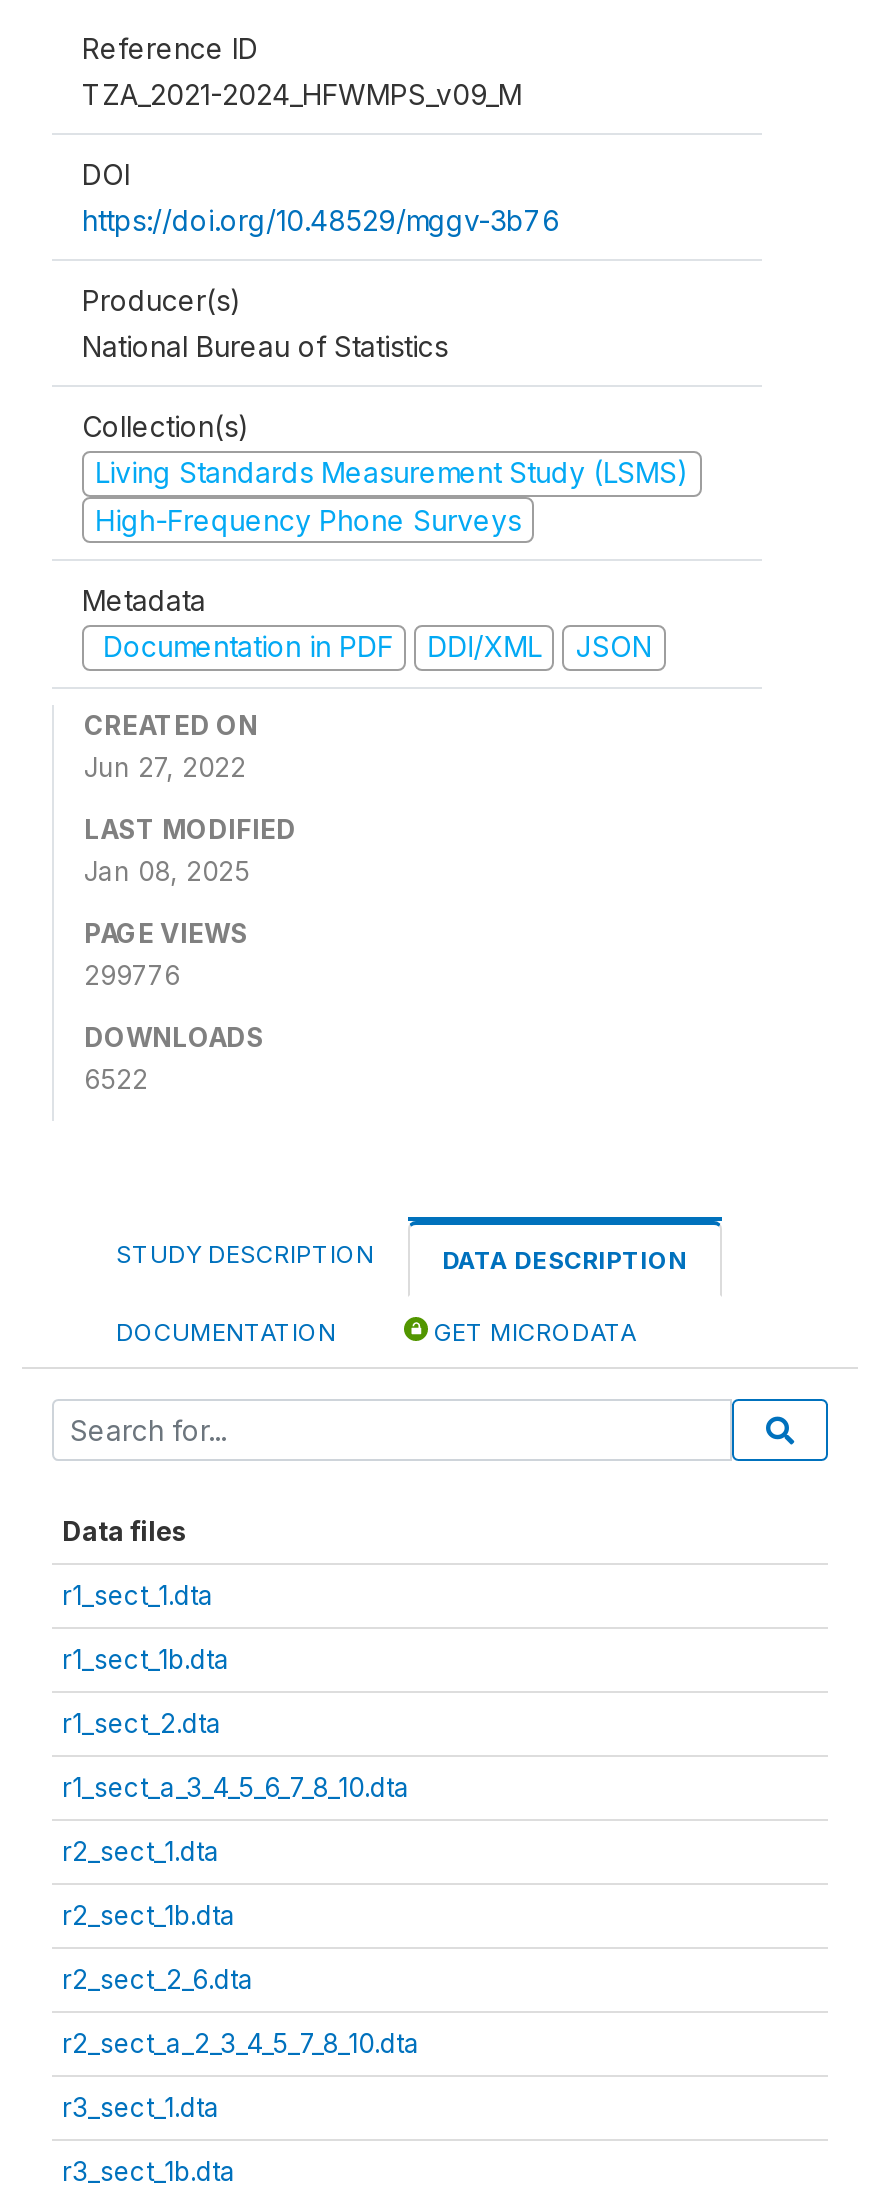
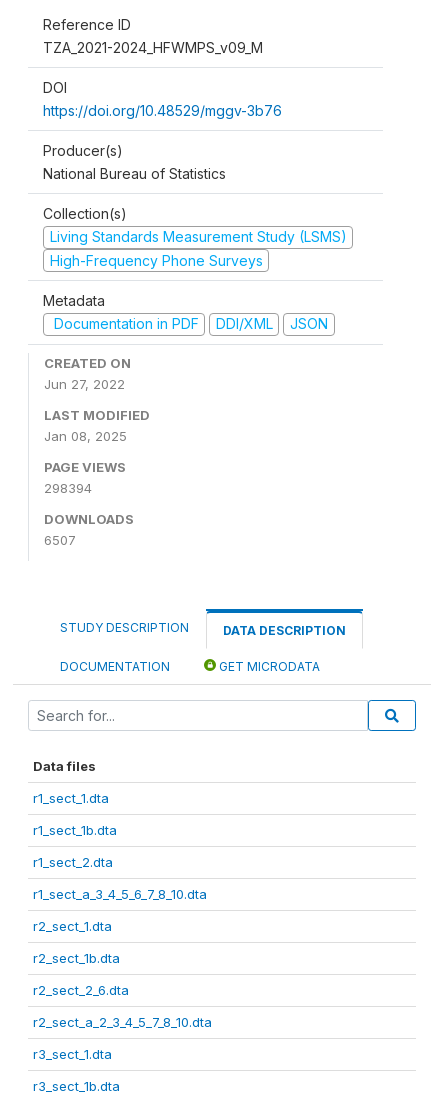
- 299776
+ 298394

- 6522
+ 6507
